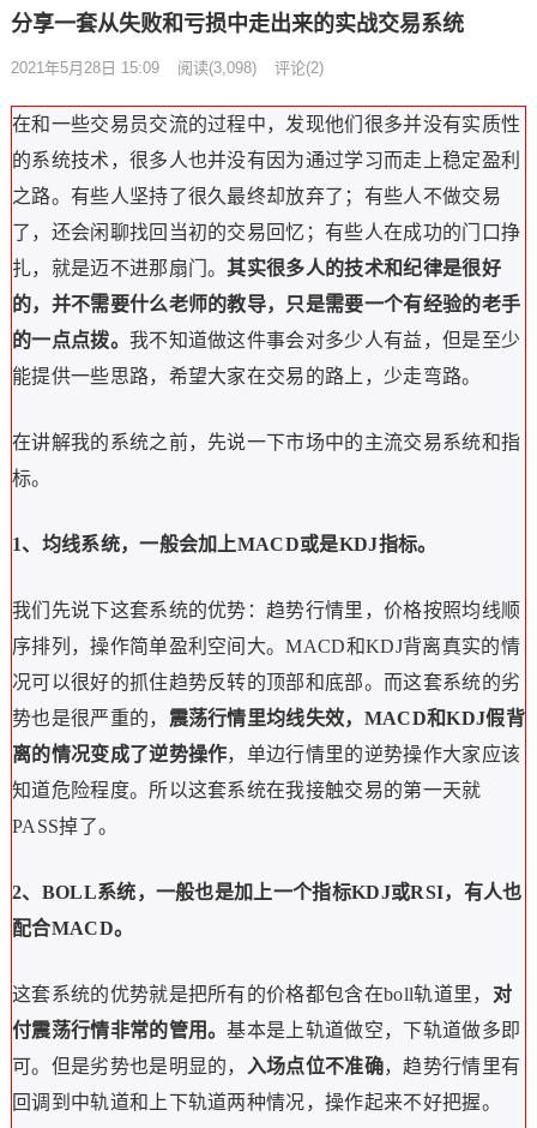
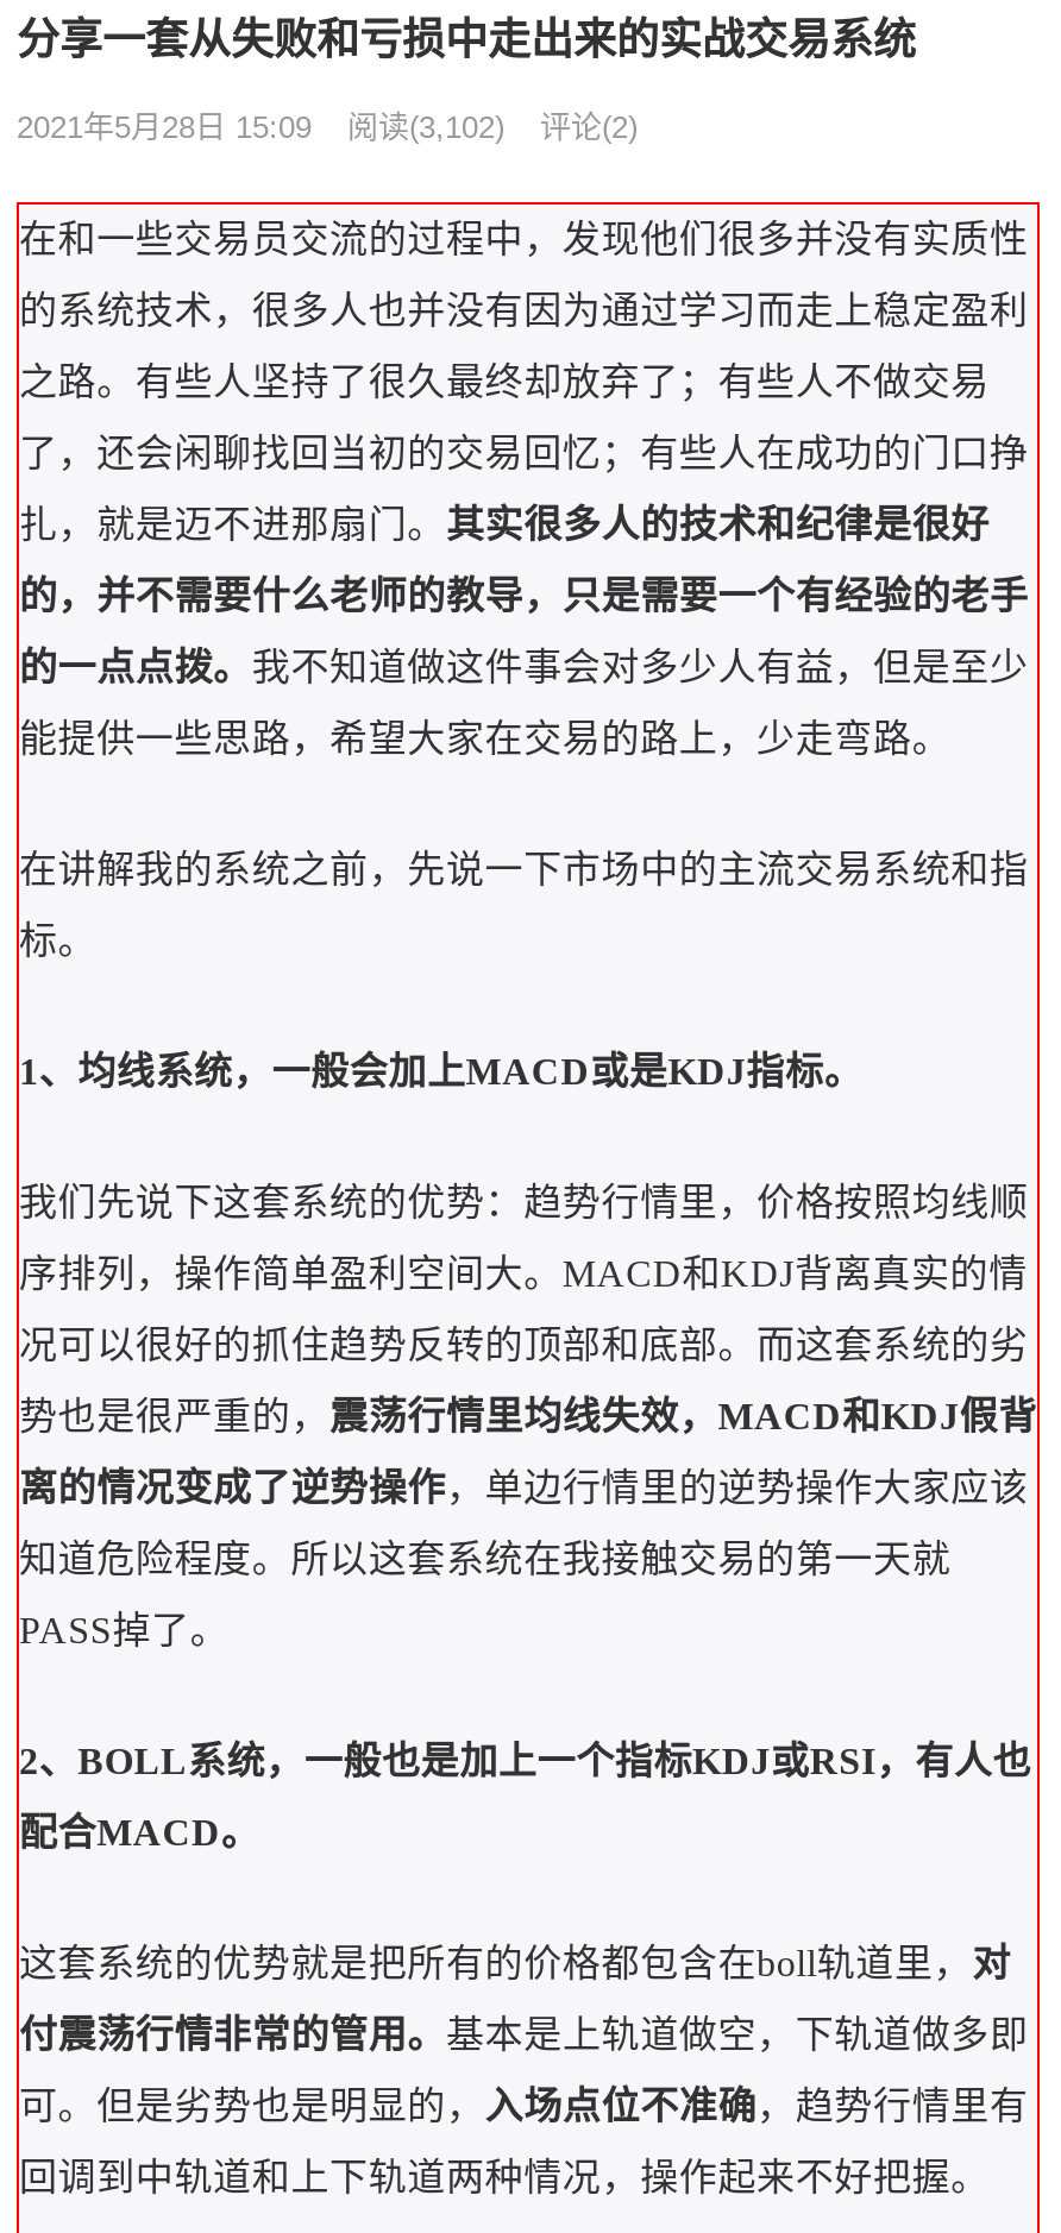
- 2021年5月28日 15:09 阅读(3,098) 评论(2)
+ 2021年5月28日 15:09 阅读(3,102) 评论(2)
